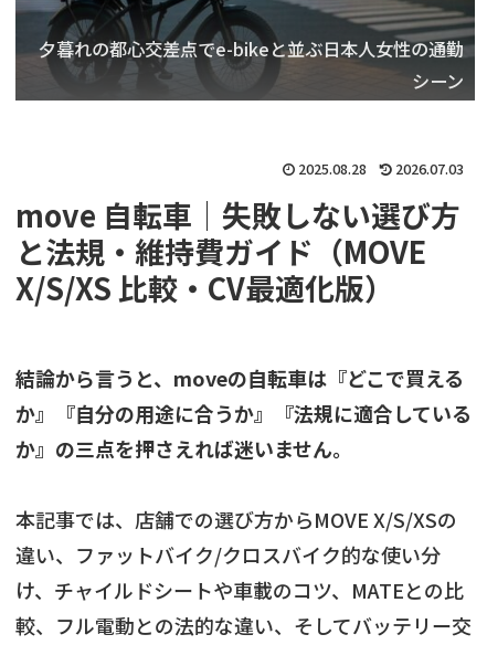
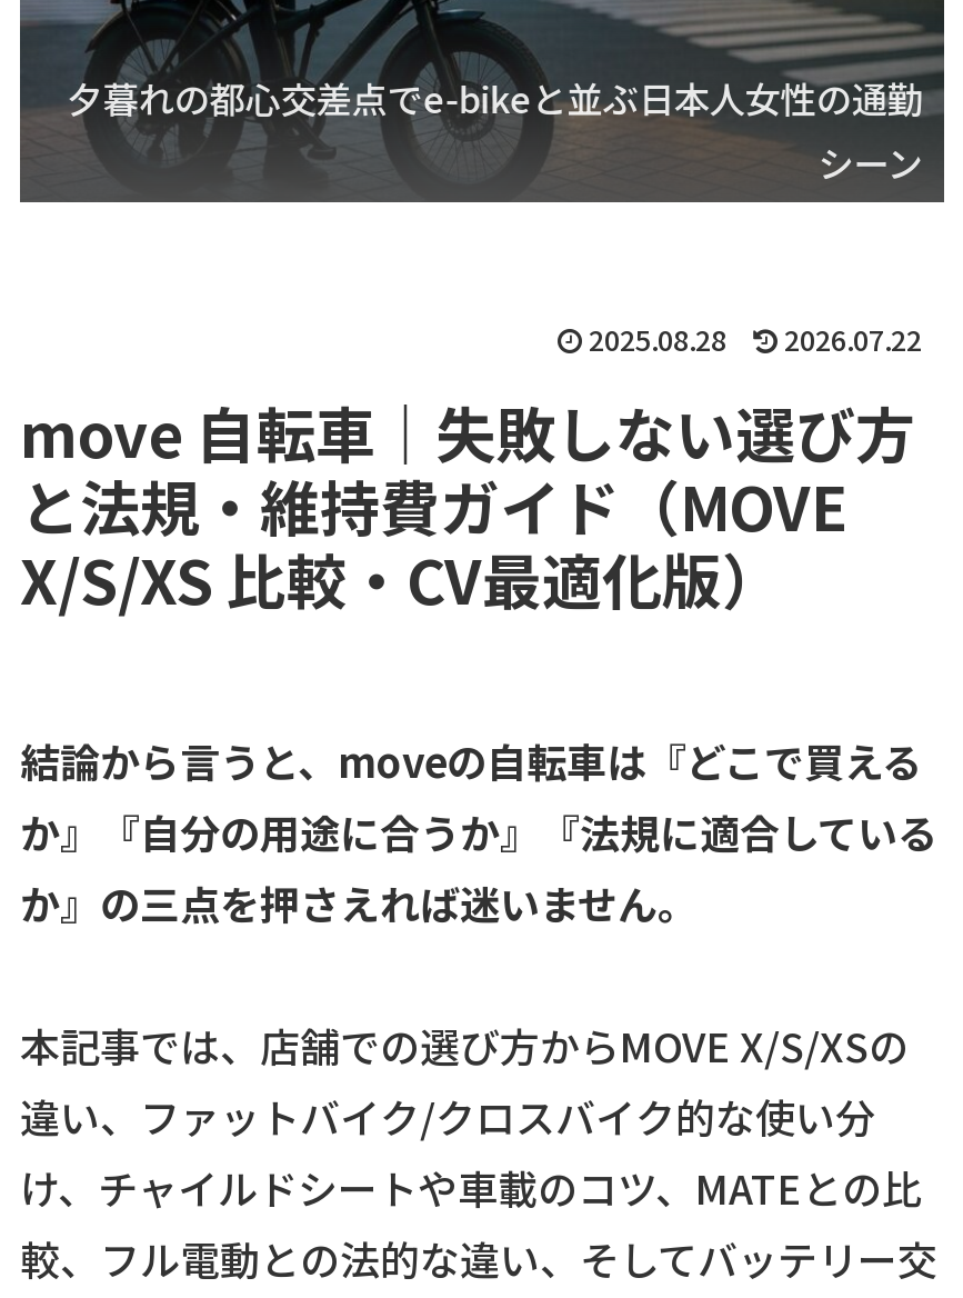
- 2025.08.28 2026.07.03
+ 2025.08.28 2026.07.22
